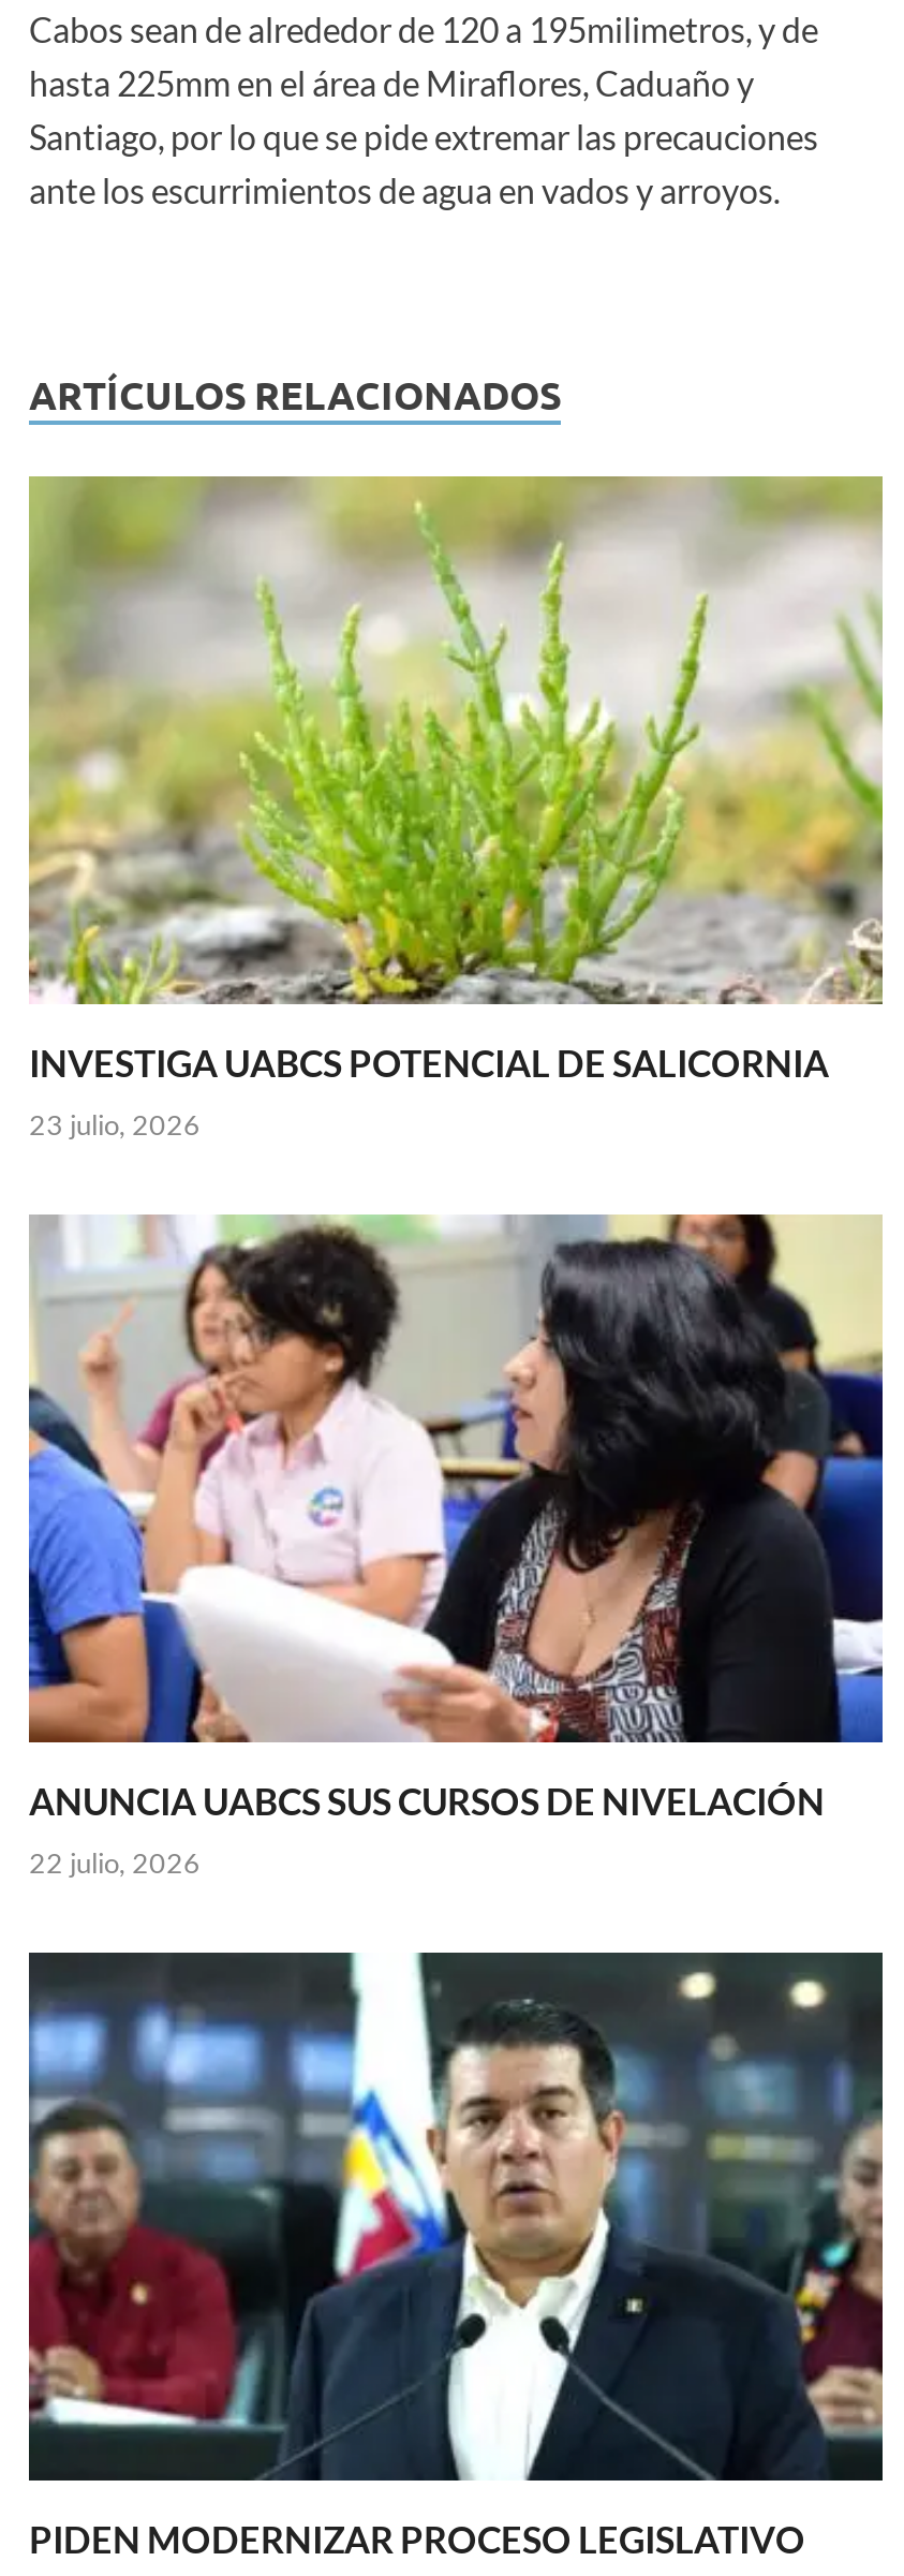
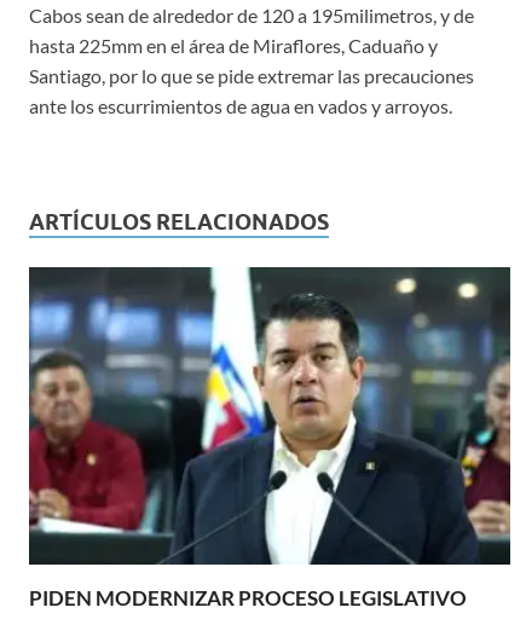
- [image]
- INVESTIGA UABCS POTENCIAL DE SALICORNIA
- 23 julio, 2026

- [image]
- ANUNCIA UABCS SUS CURSOS DE NIVELACIÓN
- 22 julio, 2026
